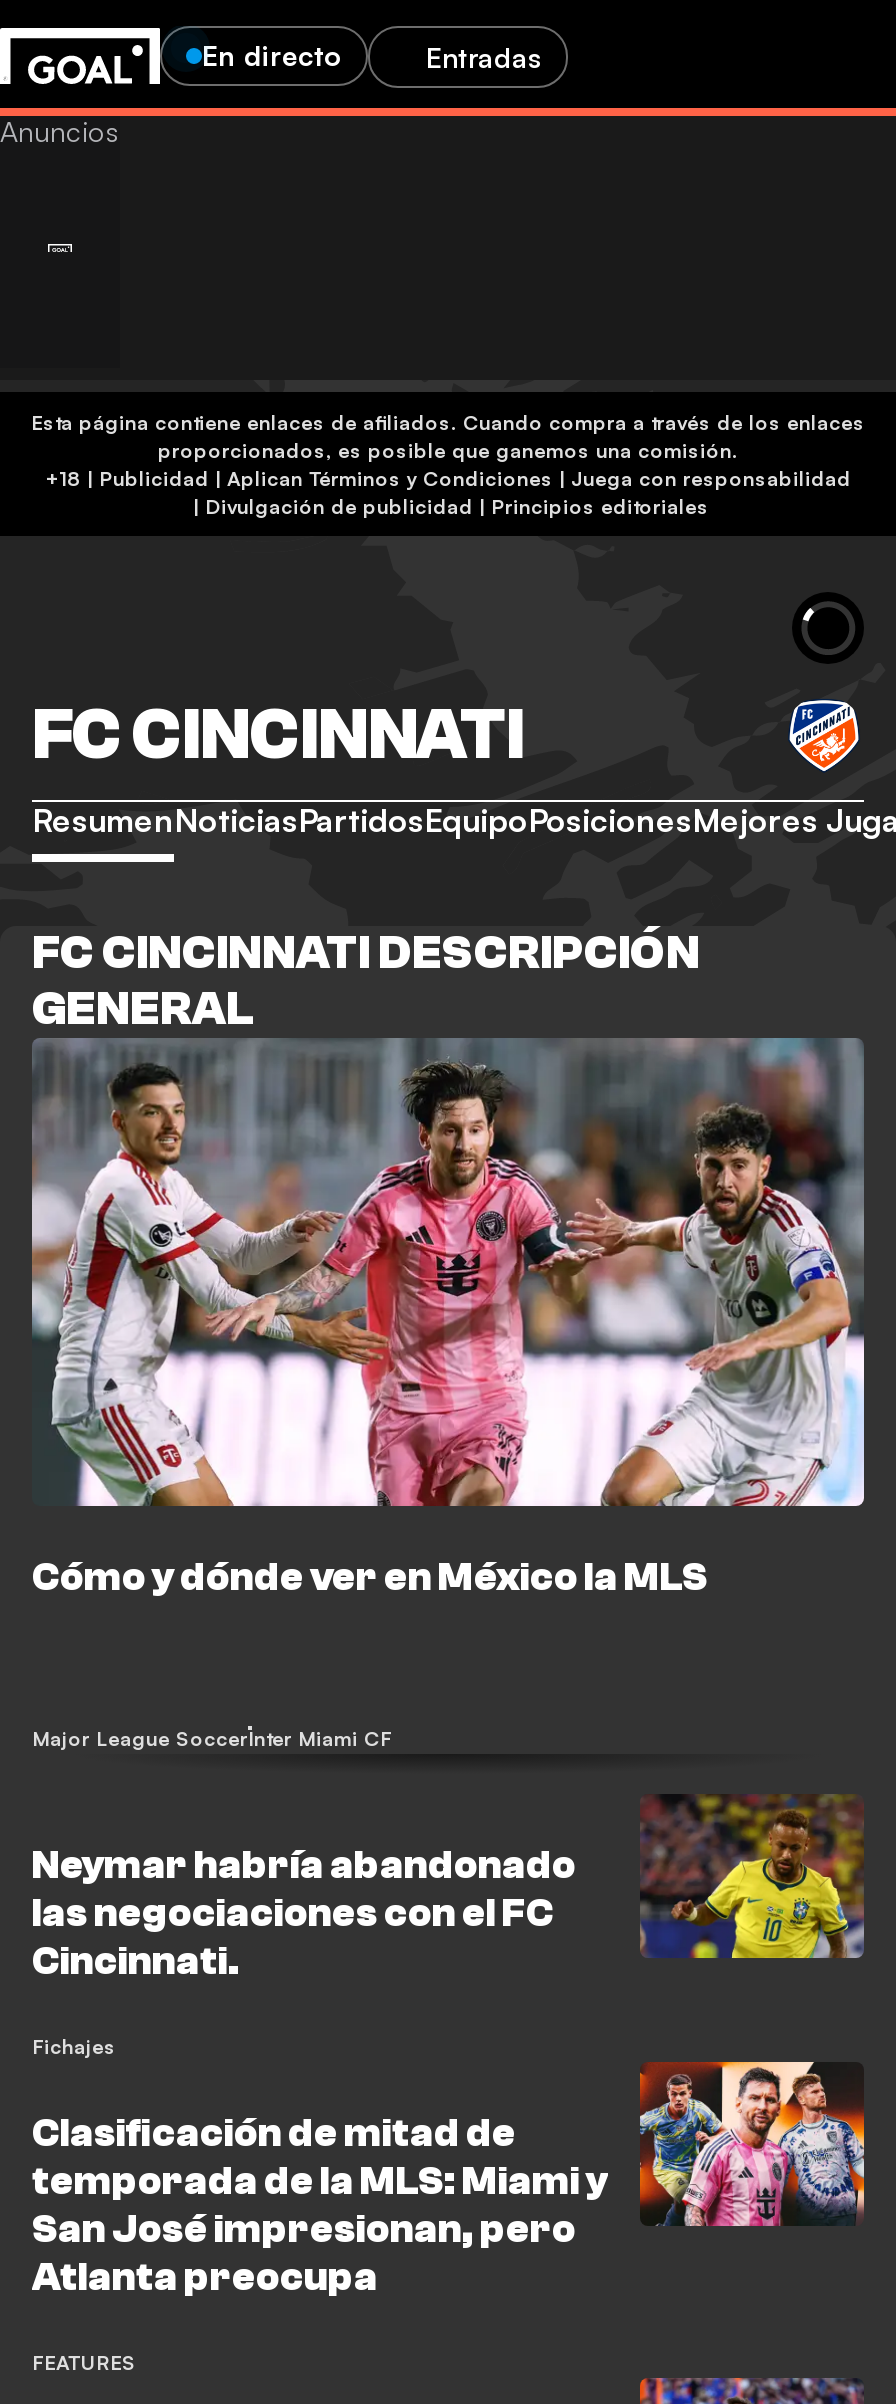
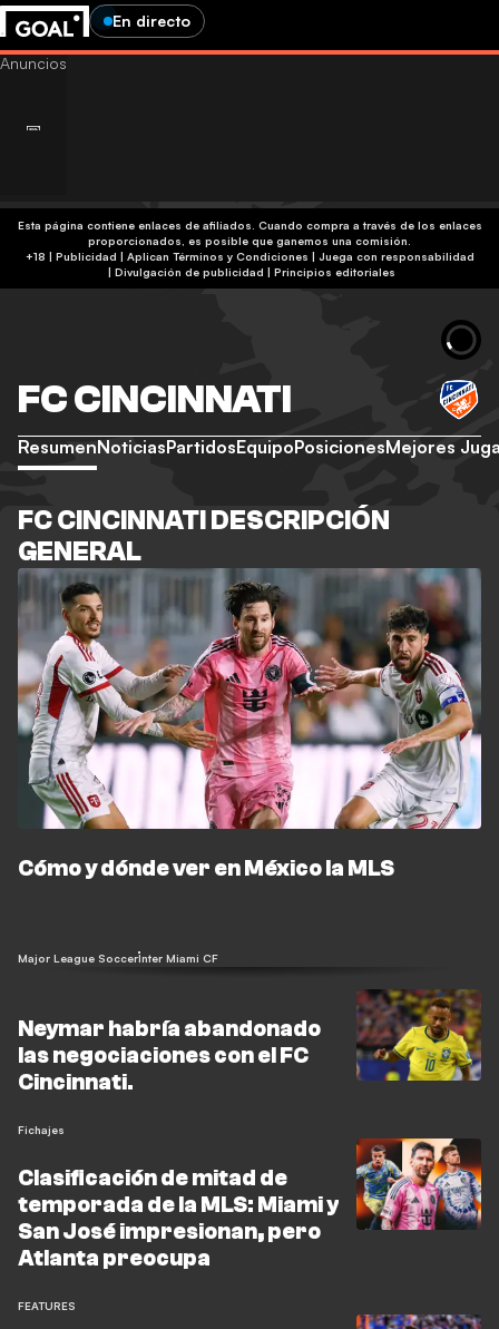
- Entradas
